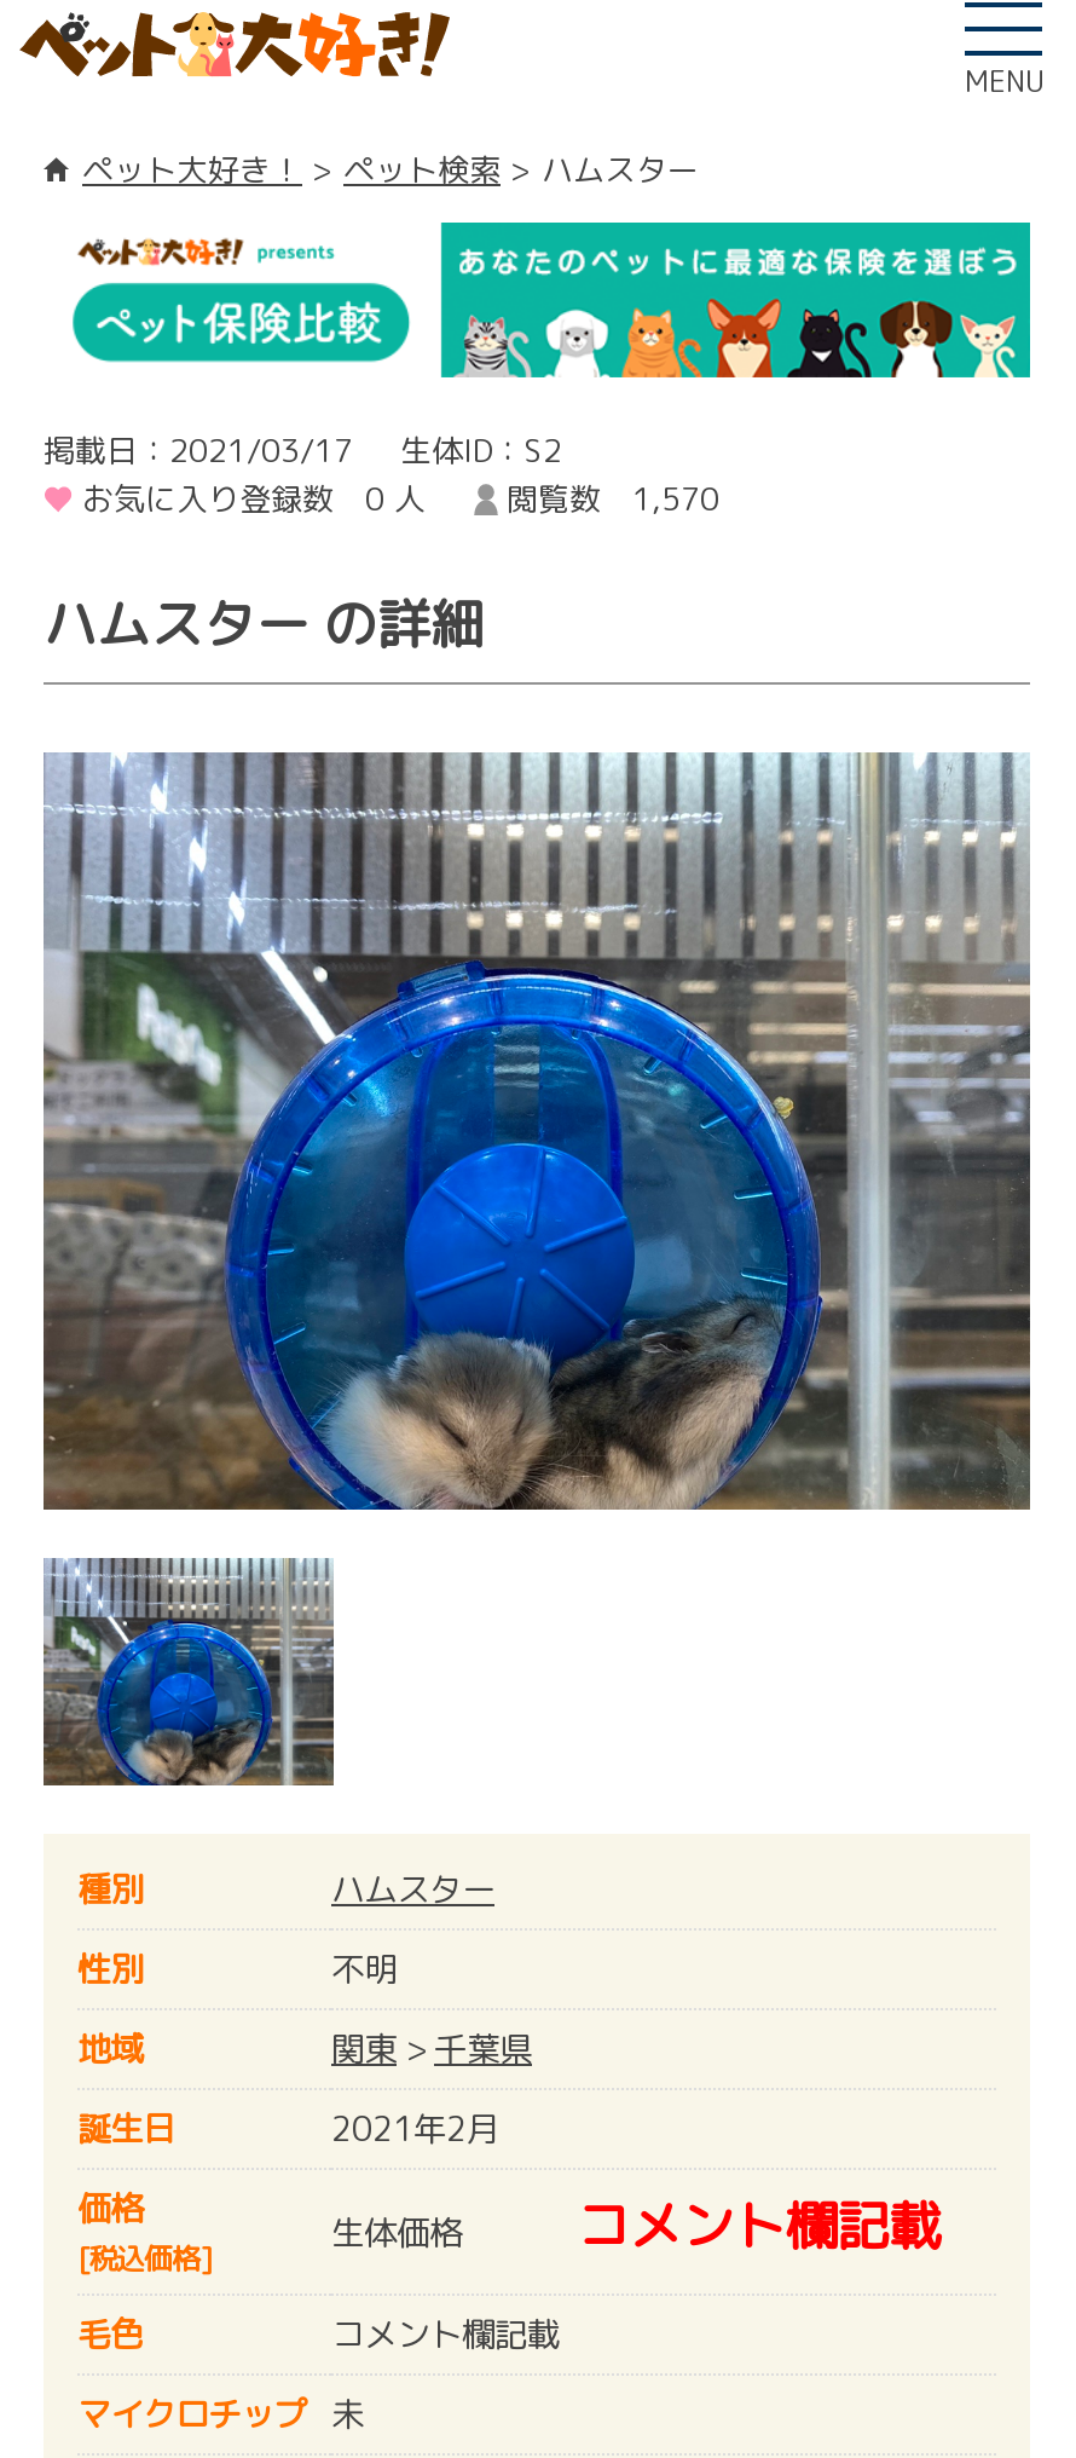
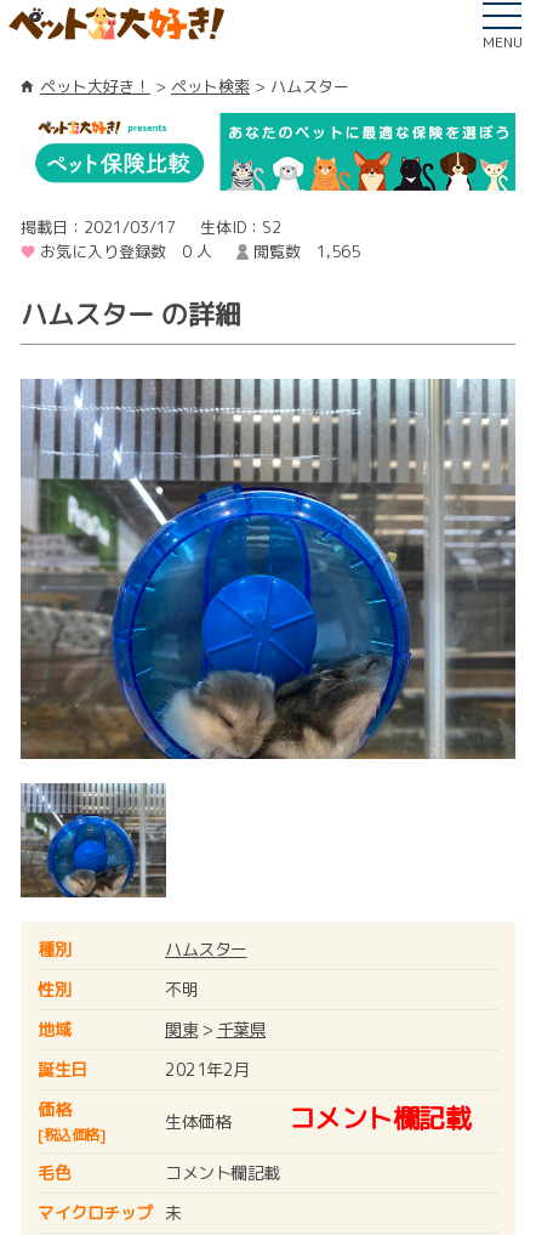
- お気に入り登録数 0 人 閲覧数 1,570
+ お気に入り登録数 0 人 閲覧数 1,565
